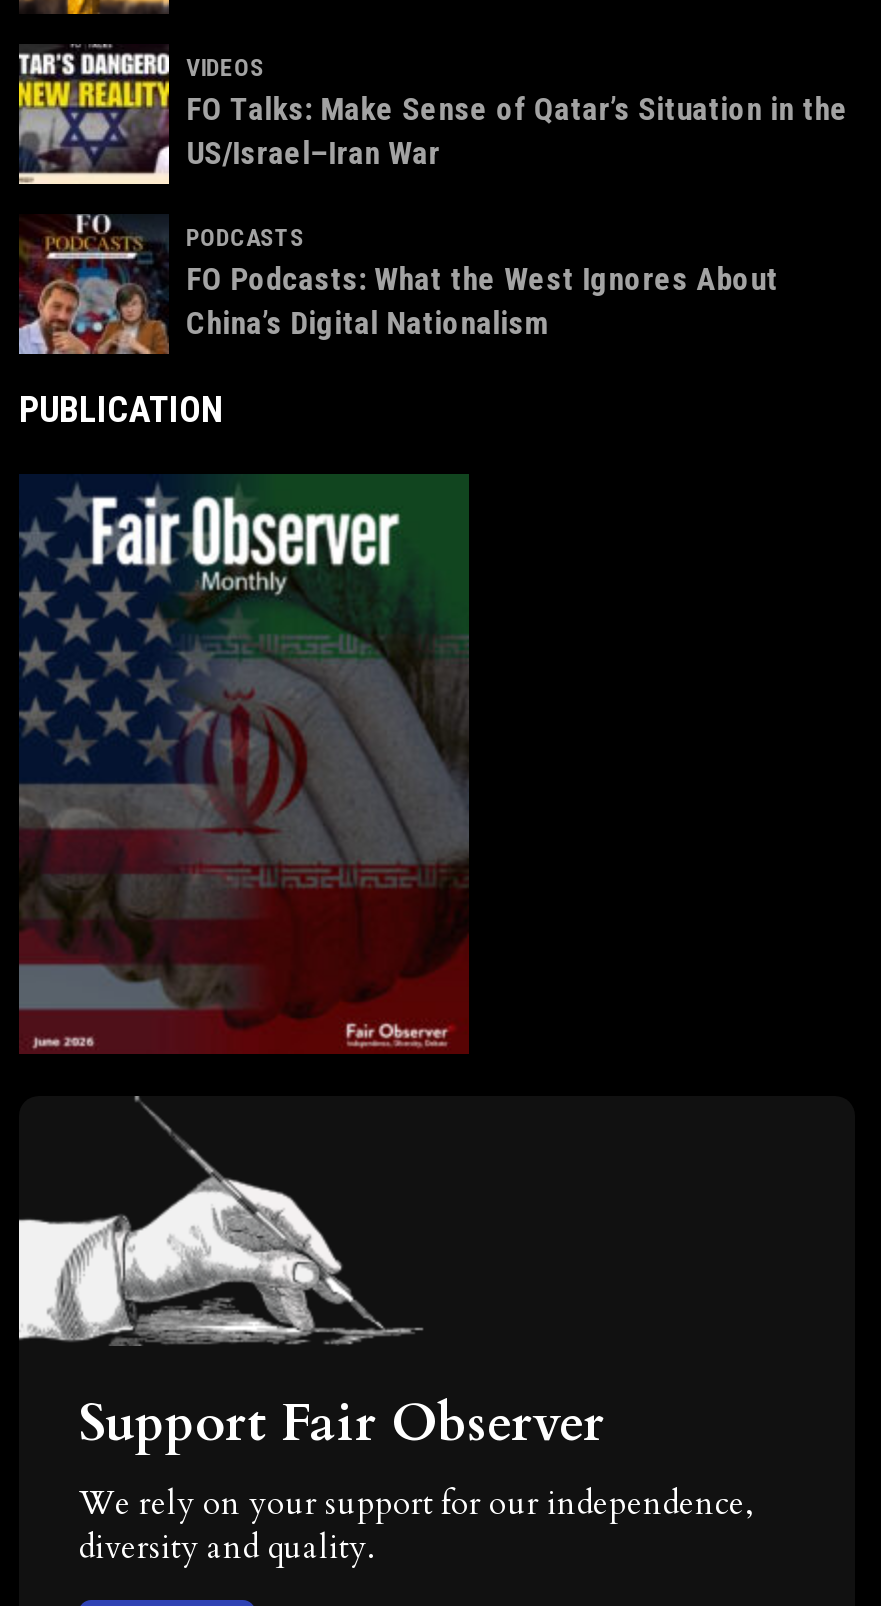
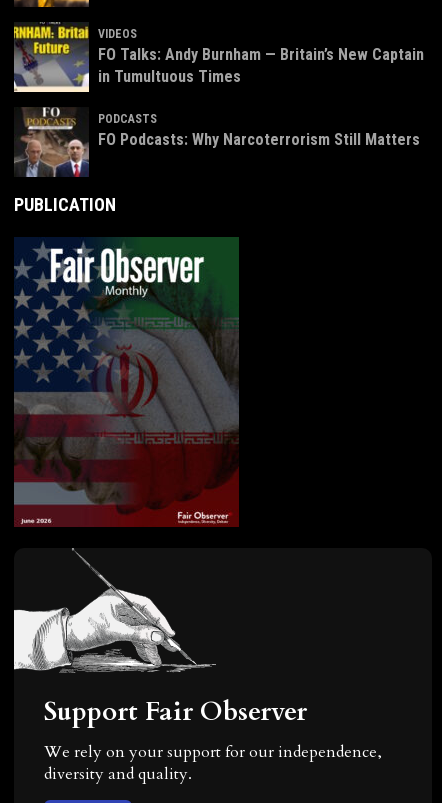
- [image]
- FO Talks: Make Sense of Qatar’s Situation in the
- US/Israel–Iran War
+ [image]
+ FO Talks: Andy Burnham — Britain’s New Captain
+ in Tumultuous Times

- [image]
- FO Podcasts: What the West Ignores About
- China’s Digital Nationalism
+ [image]
+ FO Podcasts: Why Narcoterrorism Still Matters
